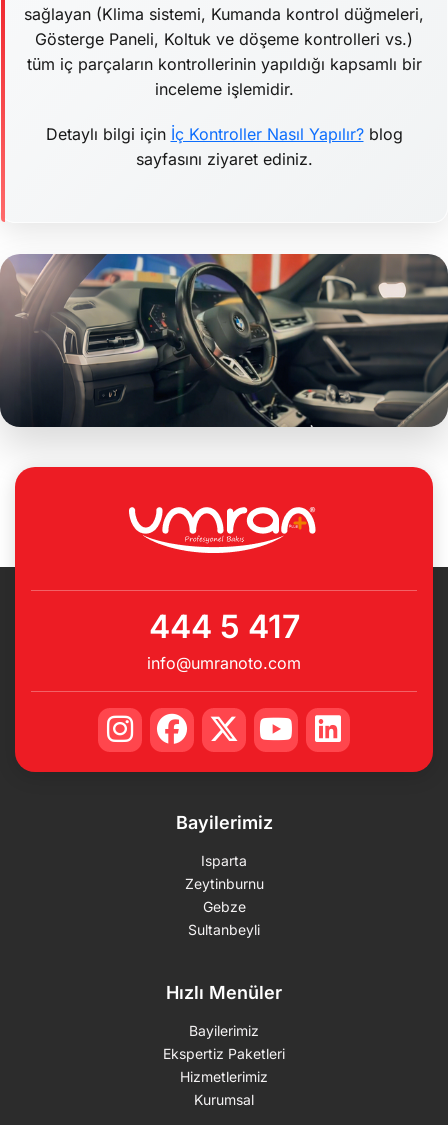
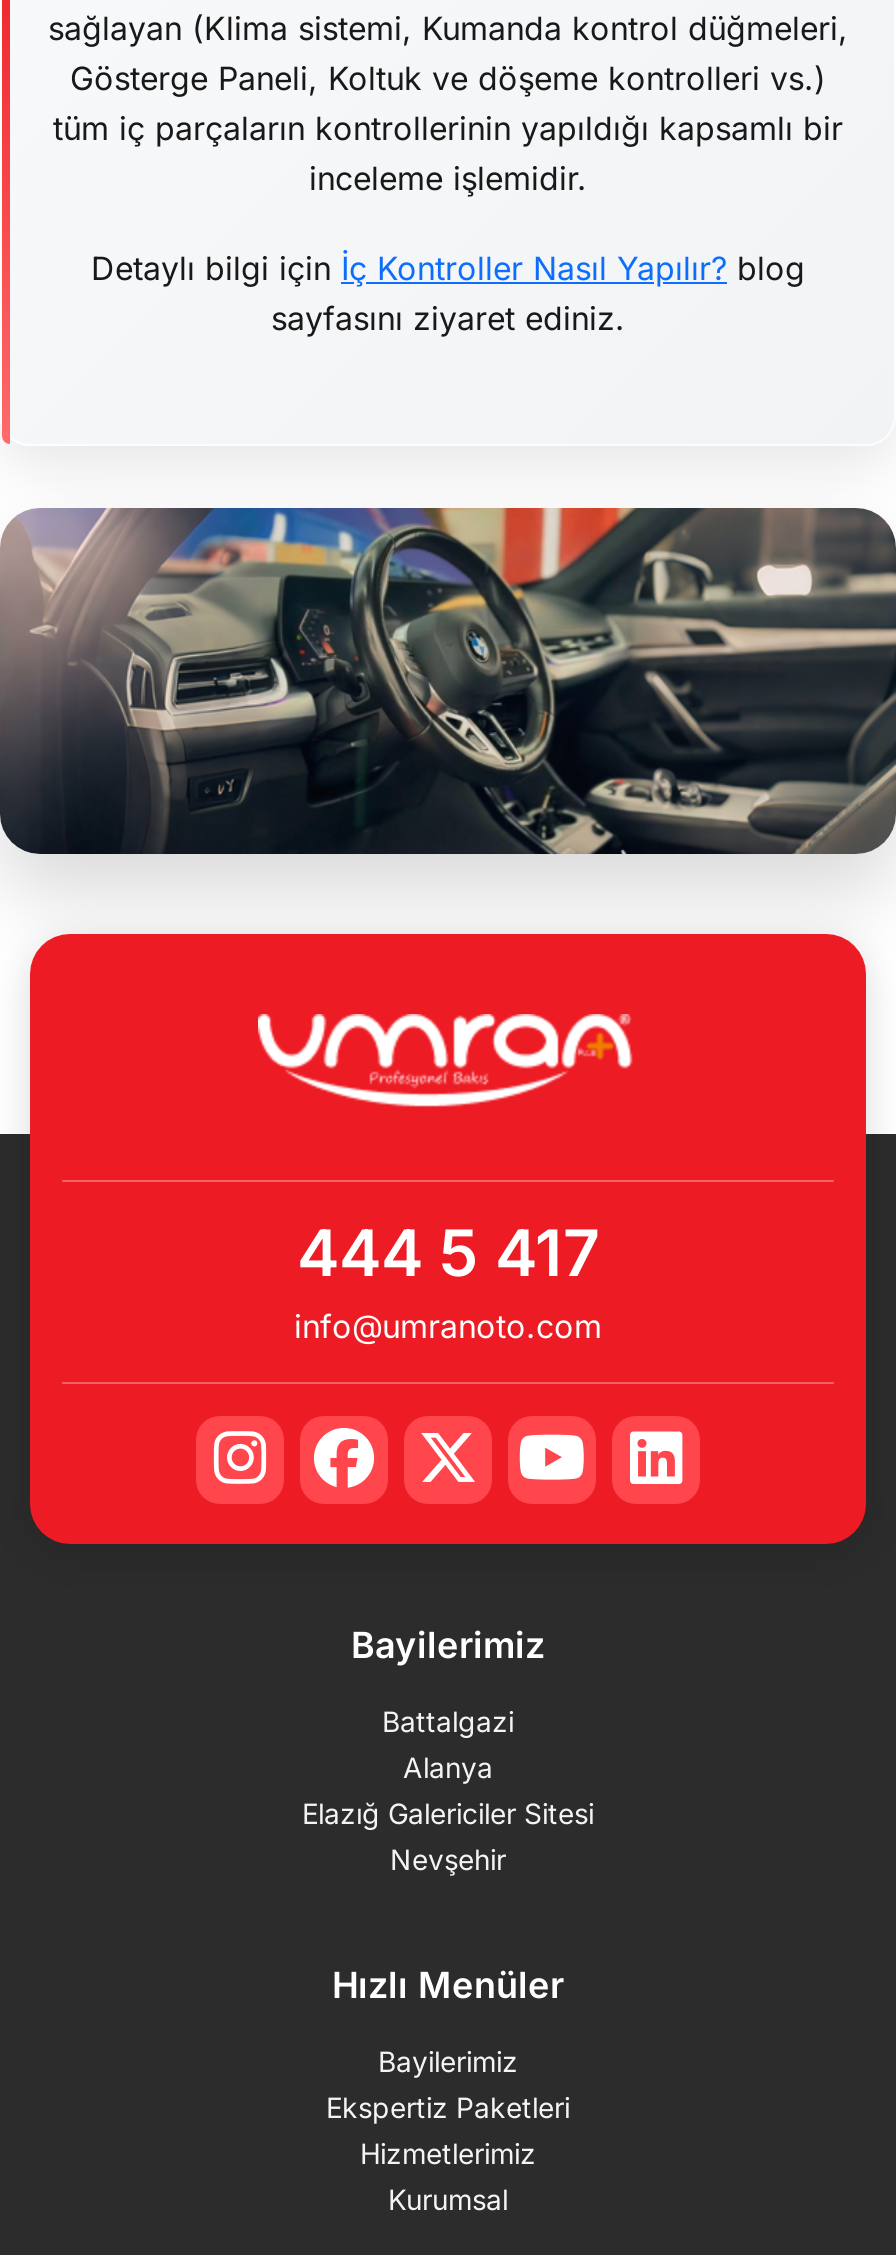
- Isparta
- Zeytinburnu
- Gebze
- Sultanbeyli
+ Battalgazi
+ Alanya
+ Elazığ Galericiler Sitesi
+ Nevşehir
